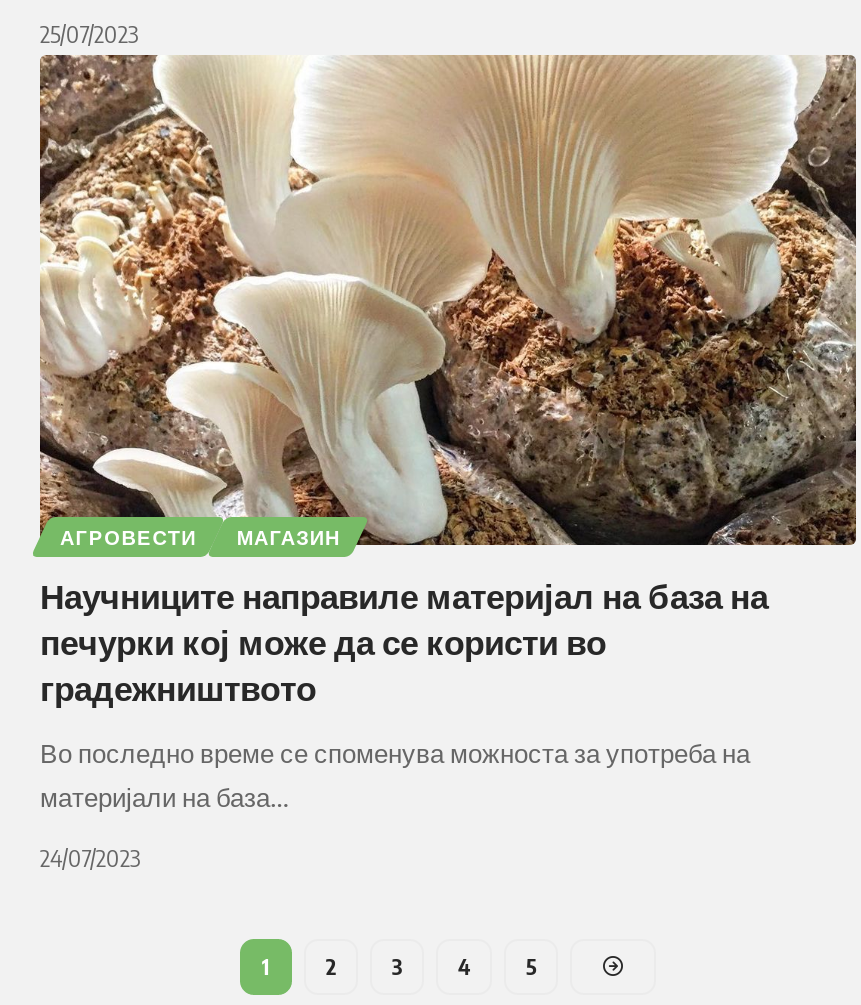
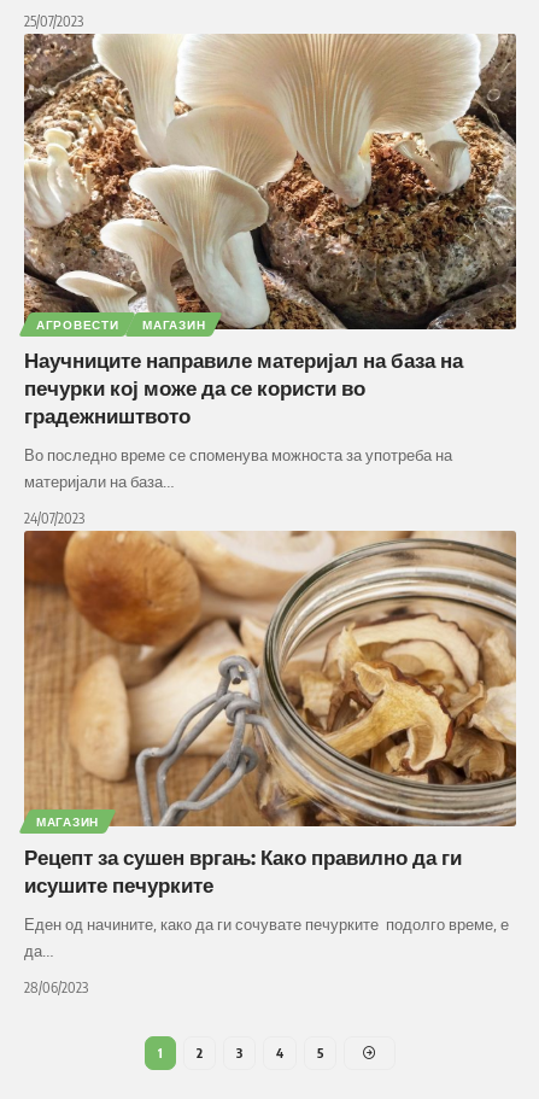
+ [image]
+ МАГАЗИН
+ Рецепт за сушен вргањ: Како правилно да ги
+ исушите печурките
+ Еден од начините, како да ги сочувате печурките подолго време, е
+ да…
+ 28/06/2023
